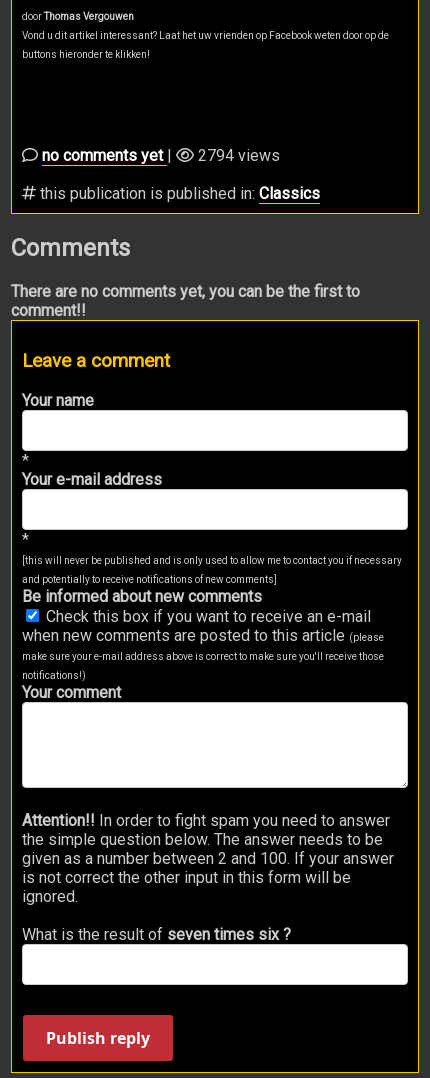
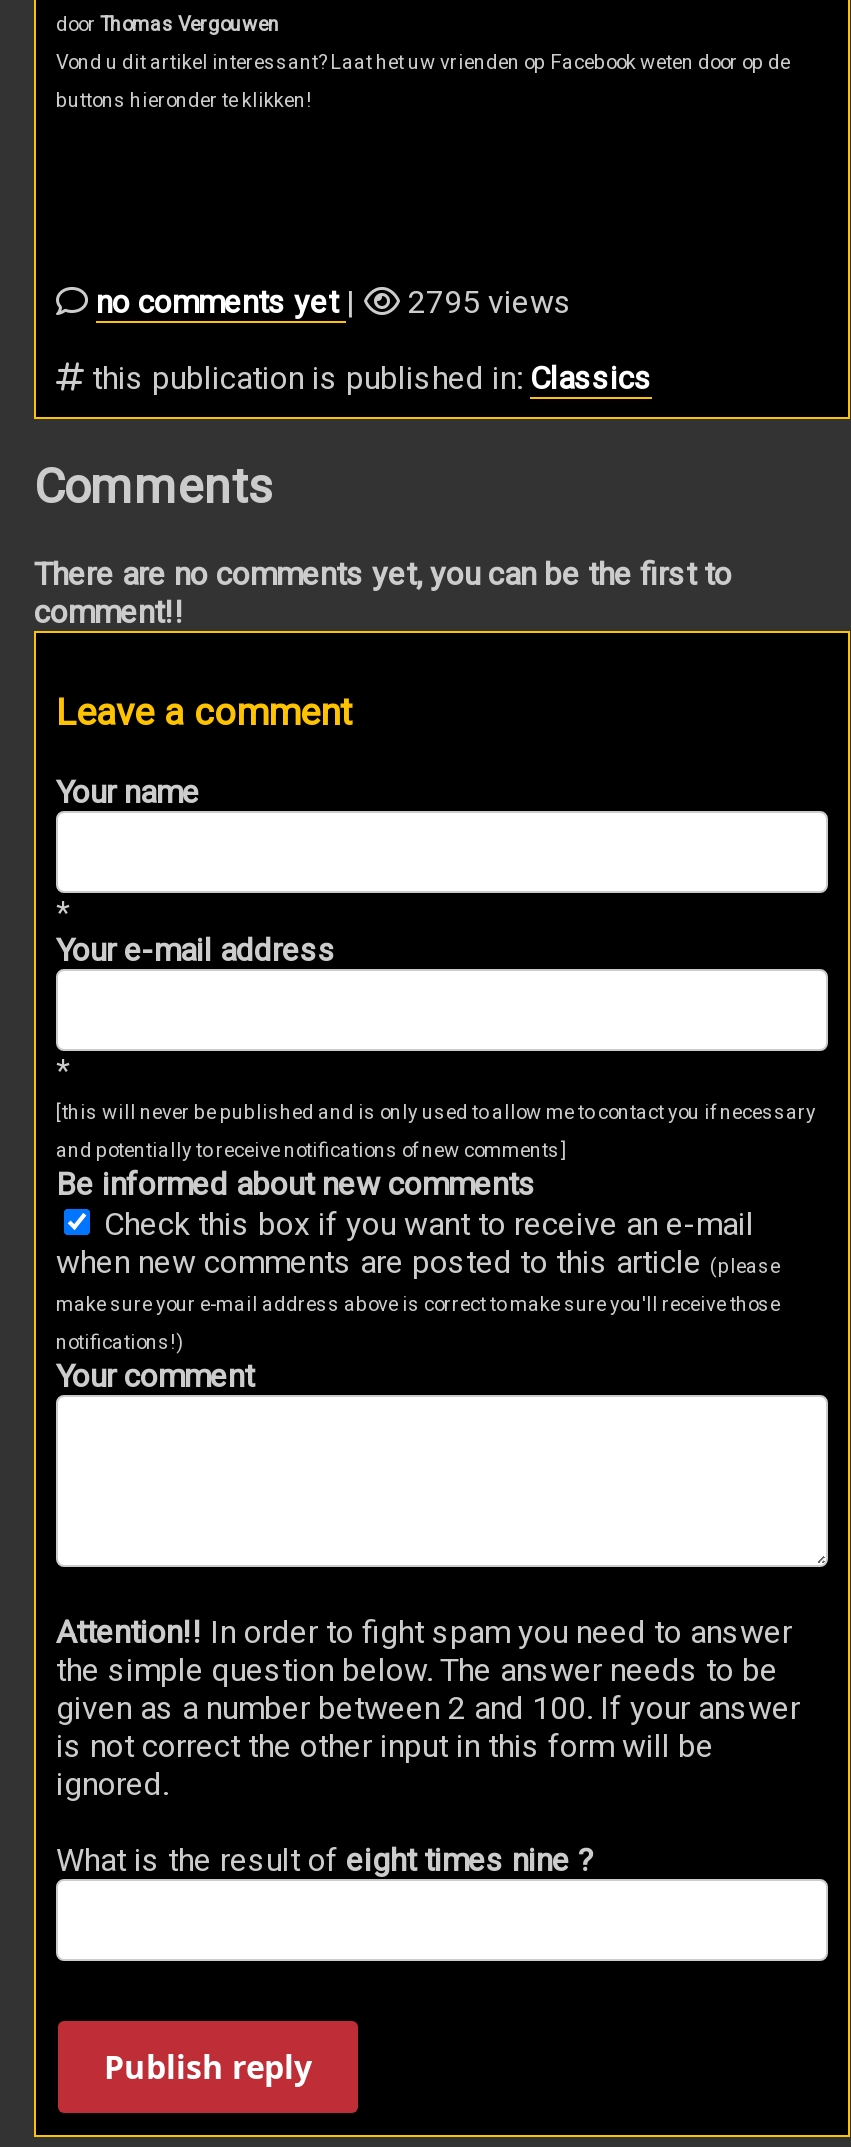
- 2794 views
+ 2795 views

- What is the result of seven times six ?
+ What is the result of eight times nine ?
